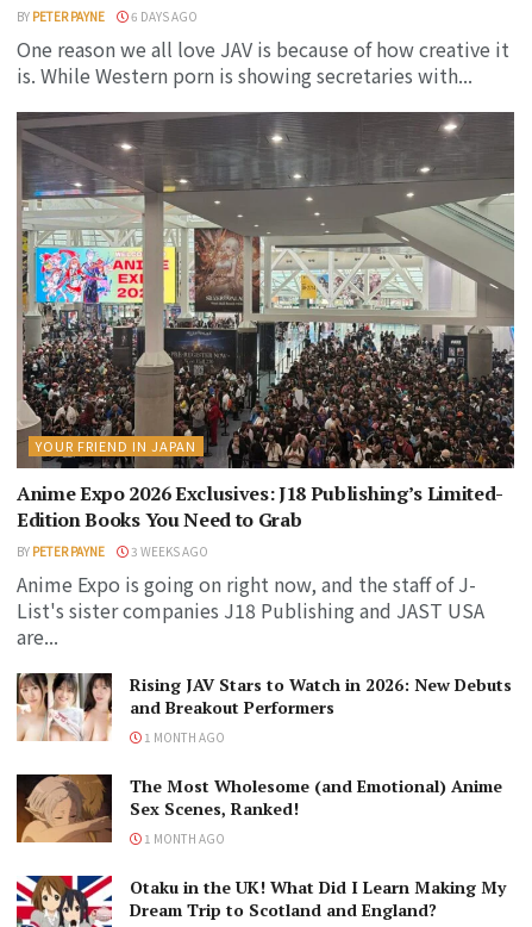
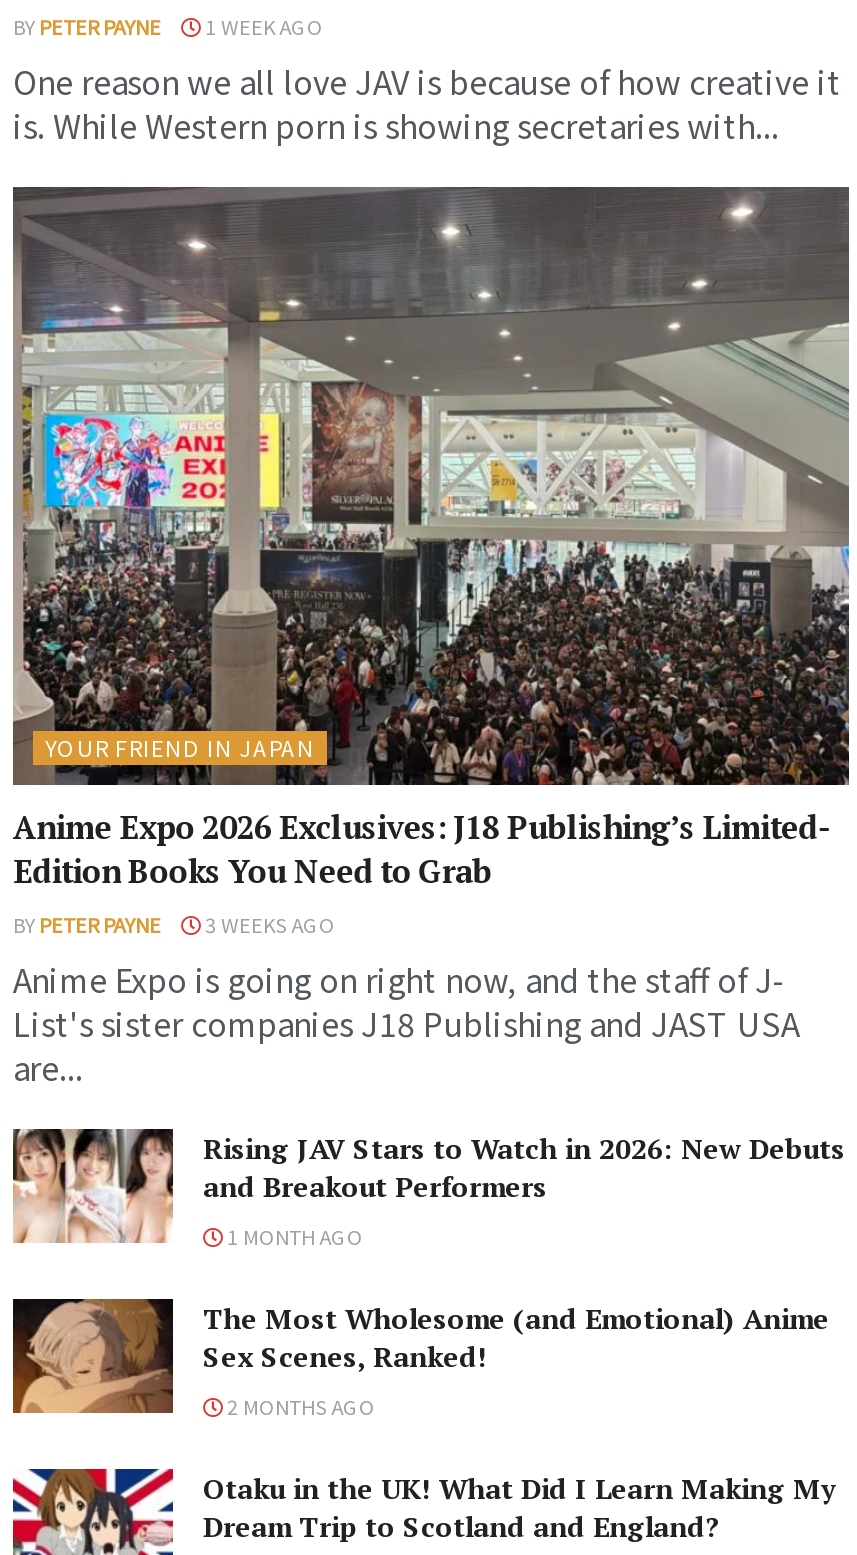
- BY PETER PAYNE 6 DAYS AGO
+ BY PETER PAYNE 1 WEEK AGO

- 1 MONTH AGO
+ 2 MONTHS AGO
